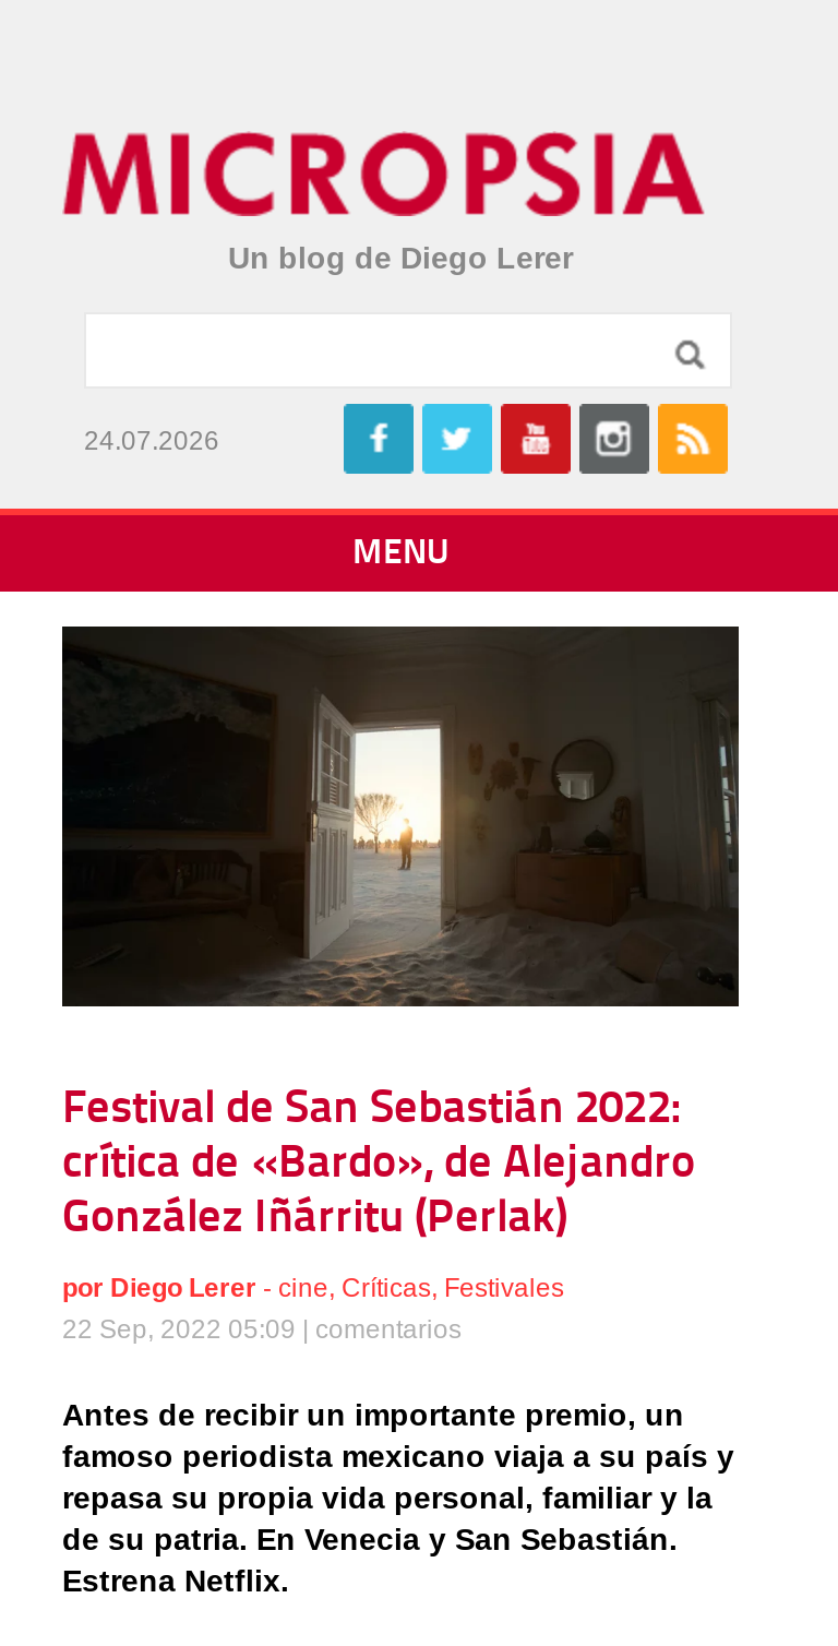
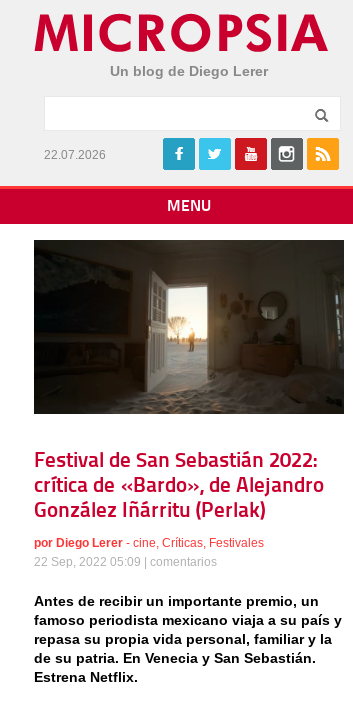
- 24.07.2026
+ 22.07.2026
